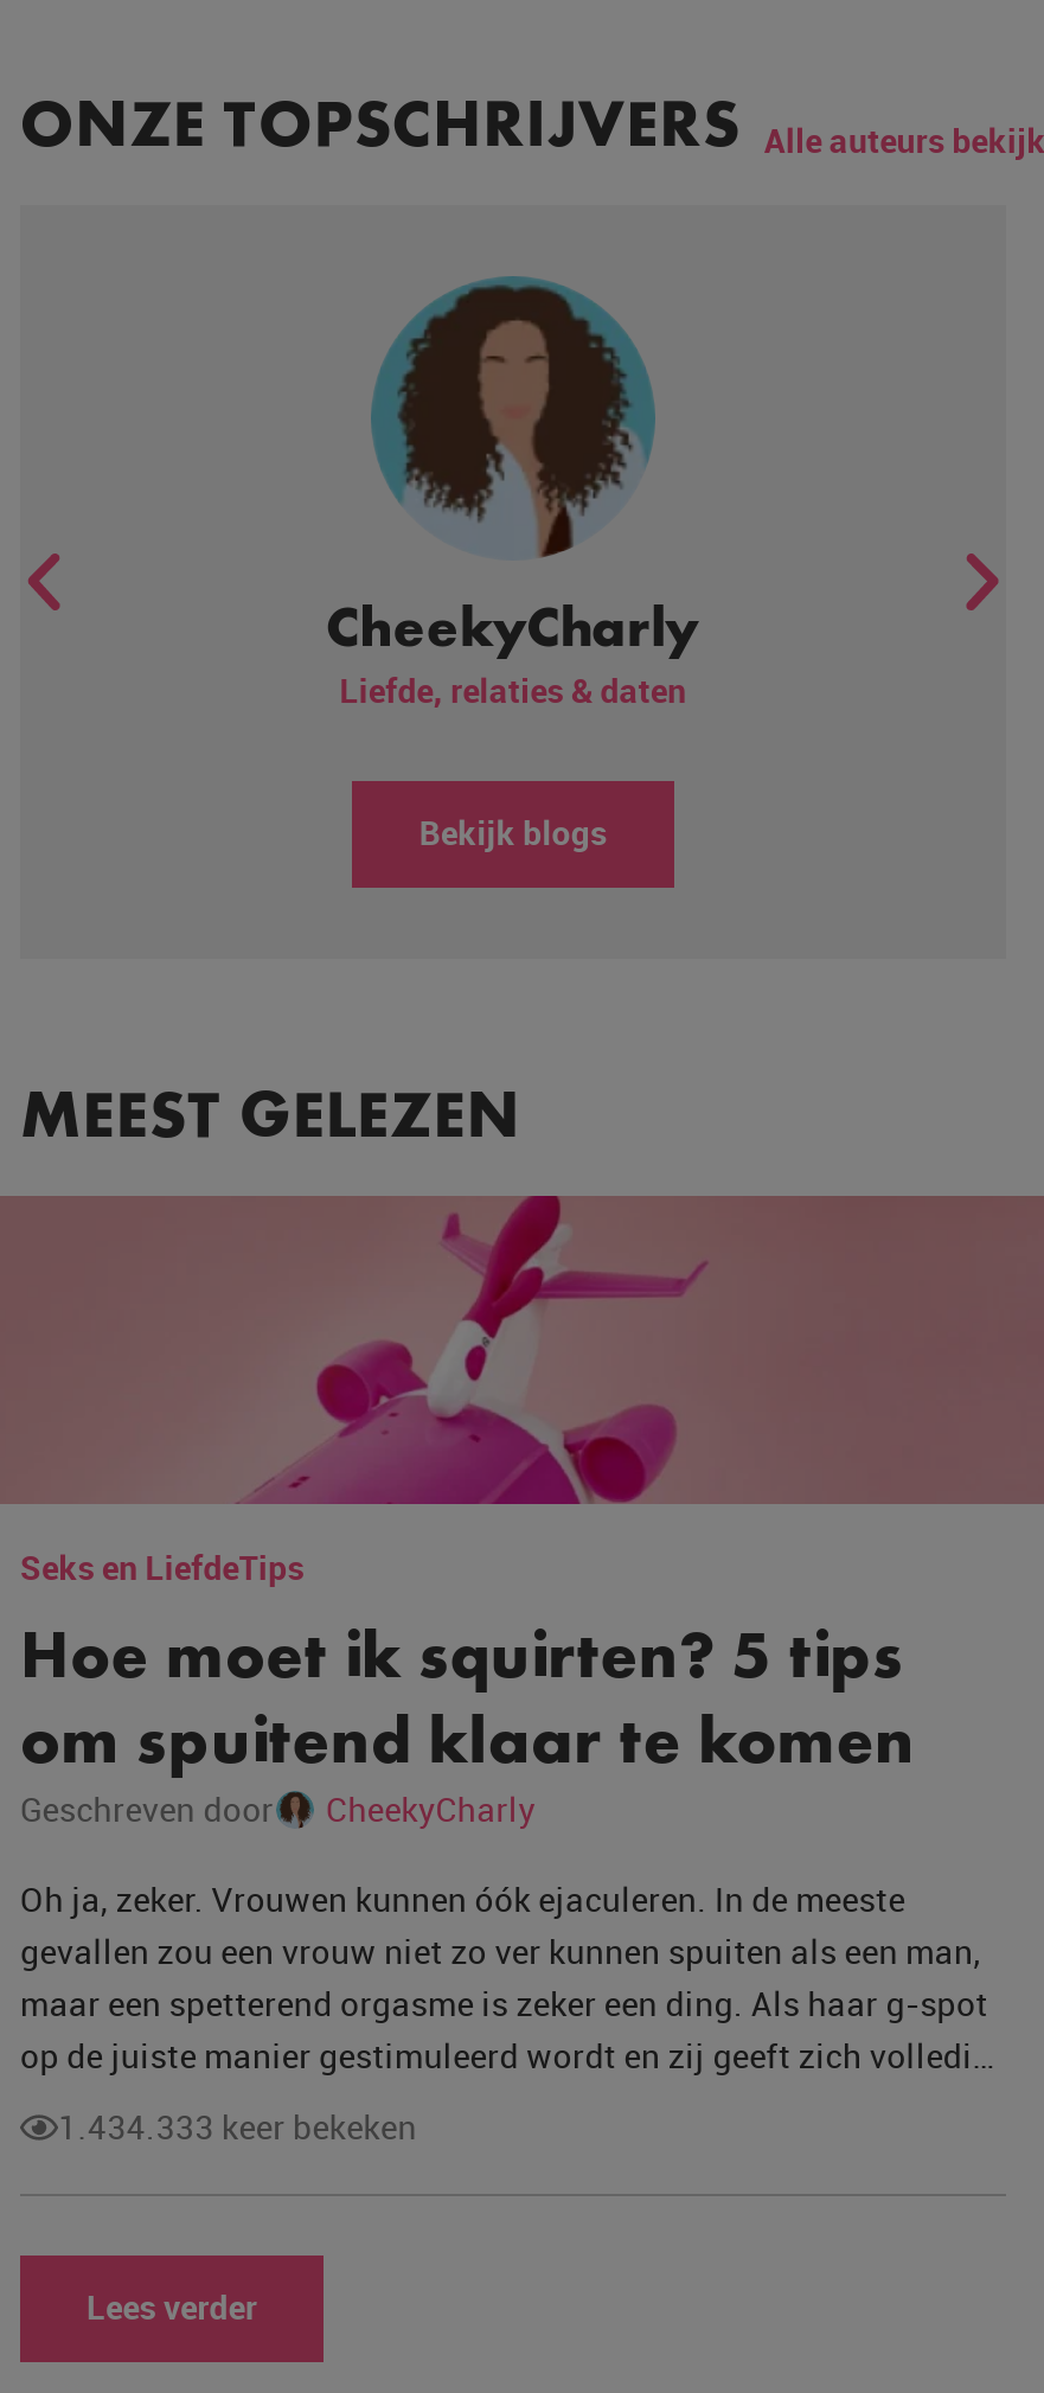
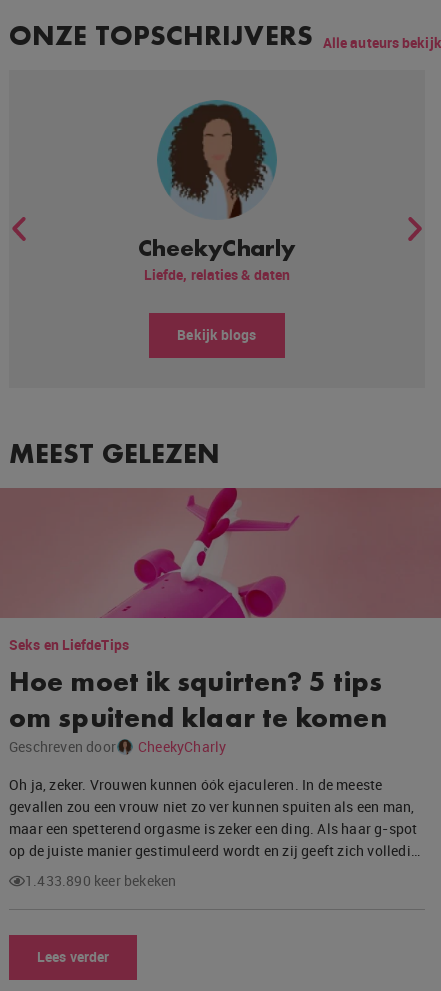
- 1.434.333 keer bekeken
+ 1.433.890 keer bekeken
